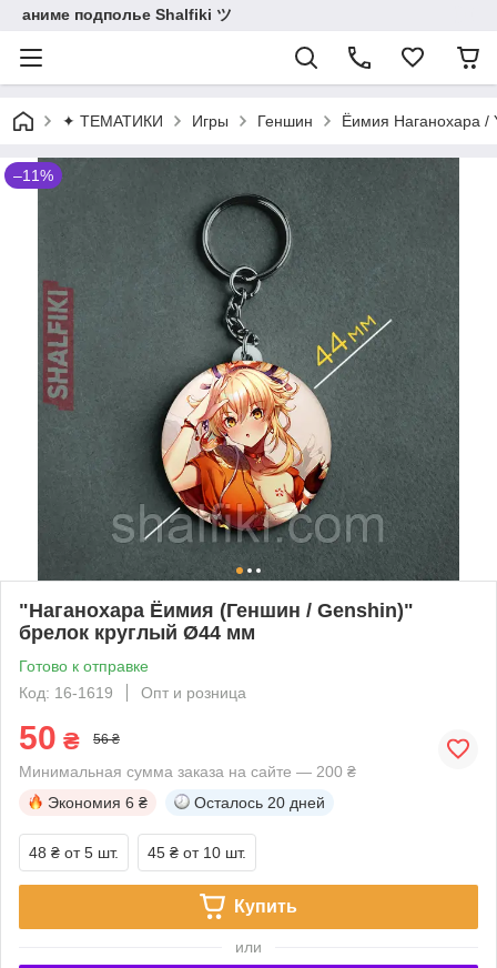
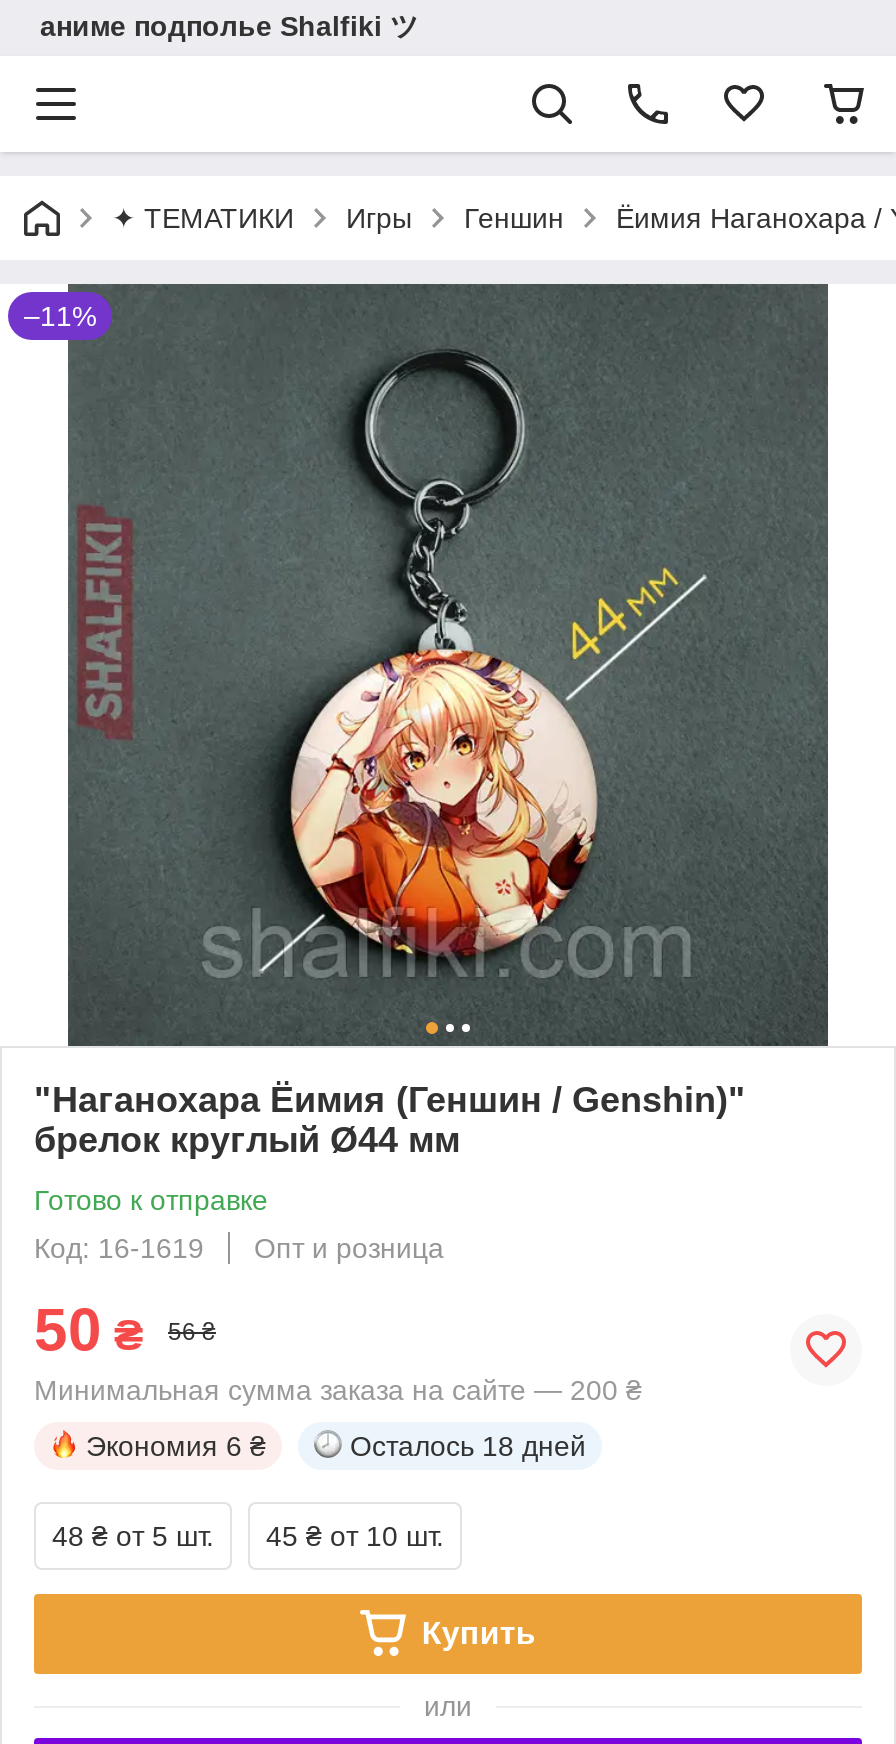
- Осталось 20 дней
+ Осталось 18 дней
